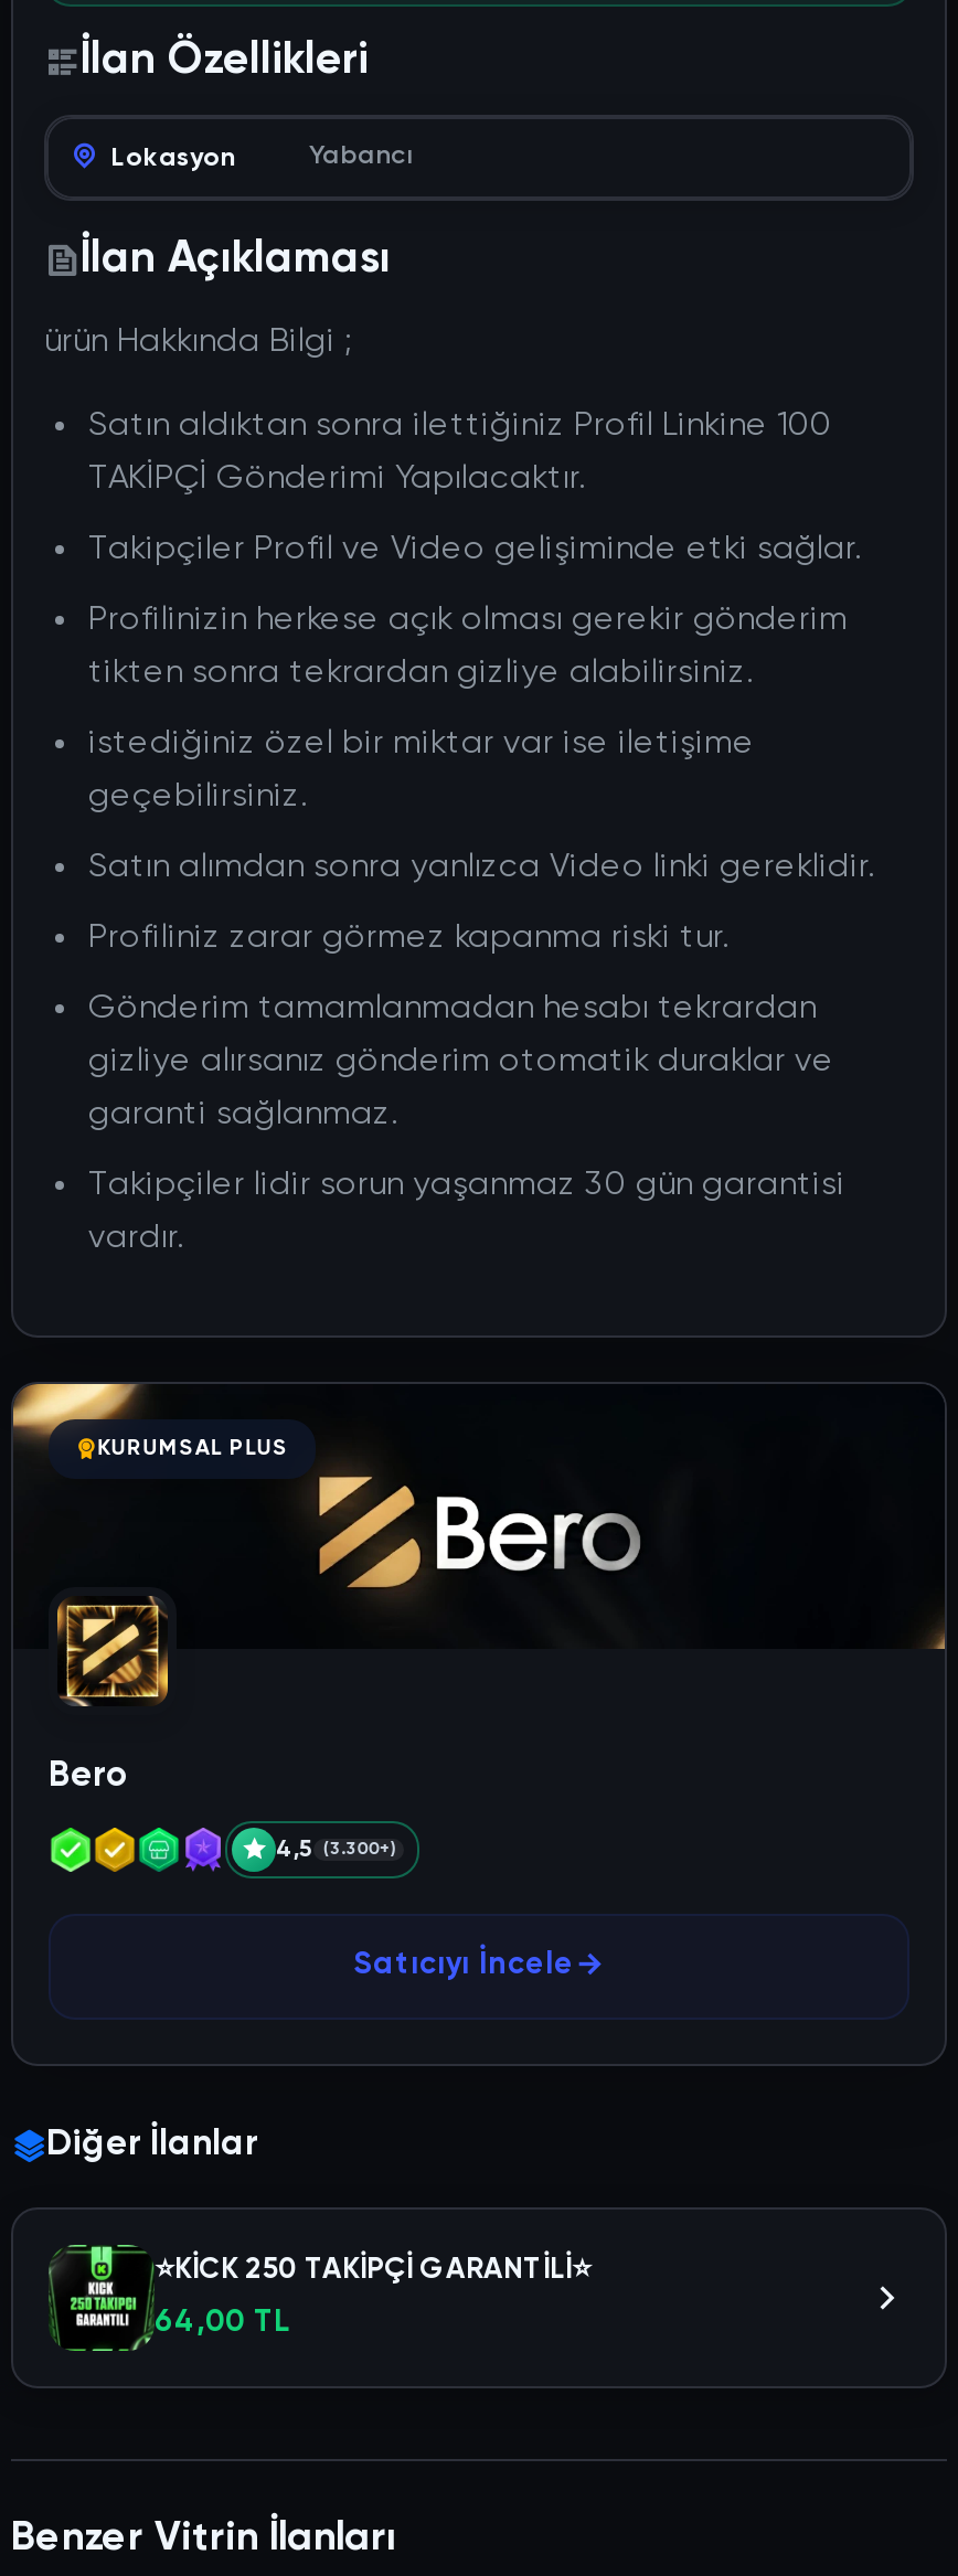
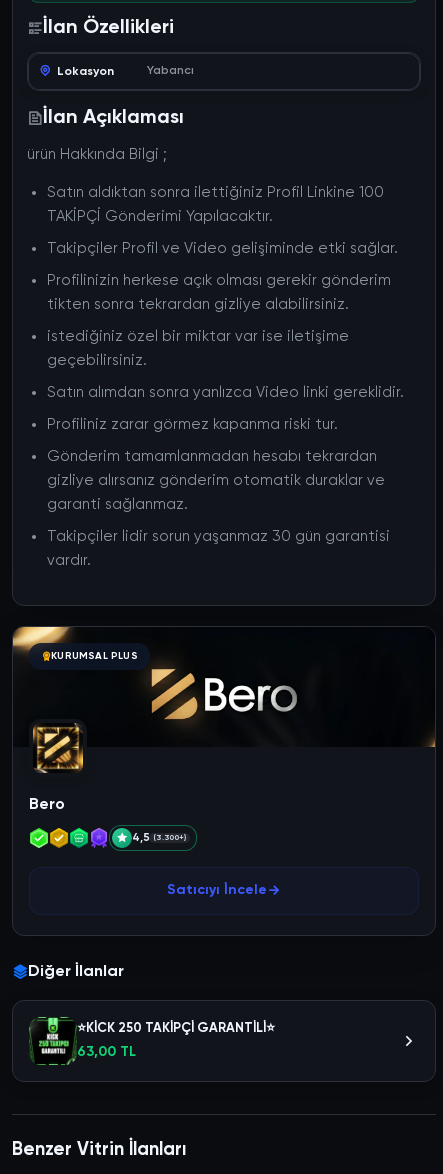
- 64,00 TL
+ 63,00 TL
